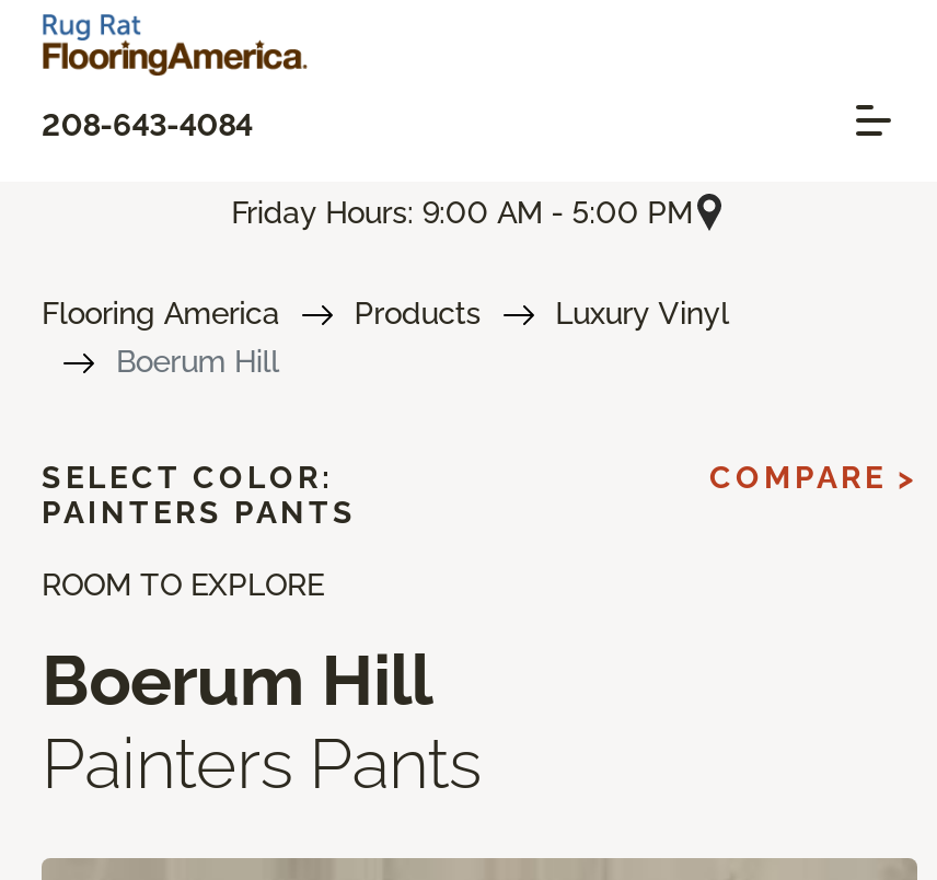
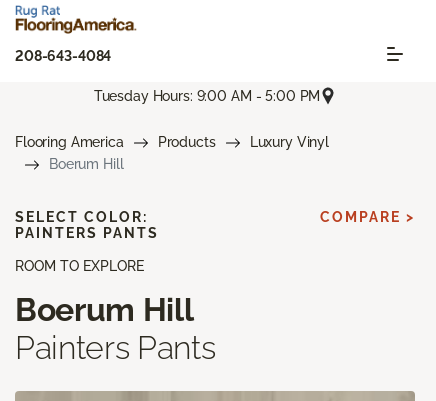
- Friday Hours: 9:00 AM - 5:00 PM
+ Tuesday Hours: 9:00 AM - 5:00 PM
